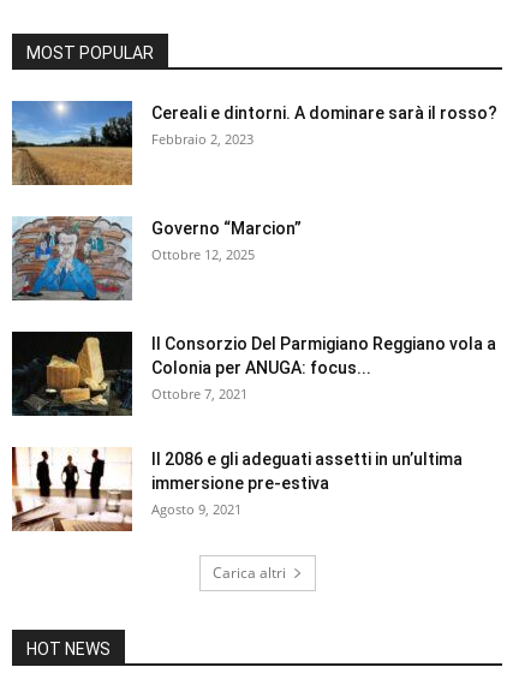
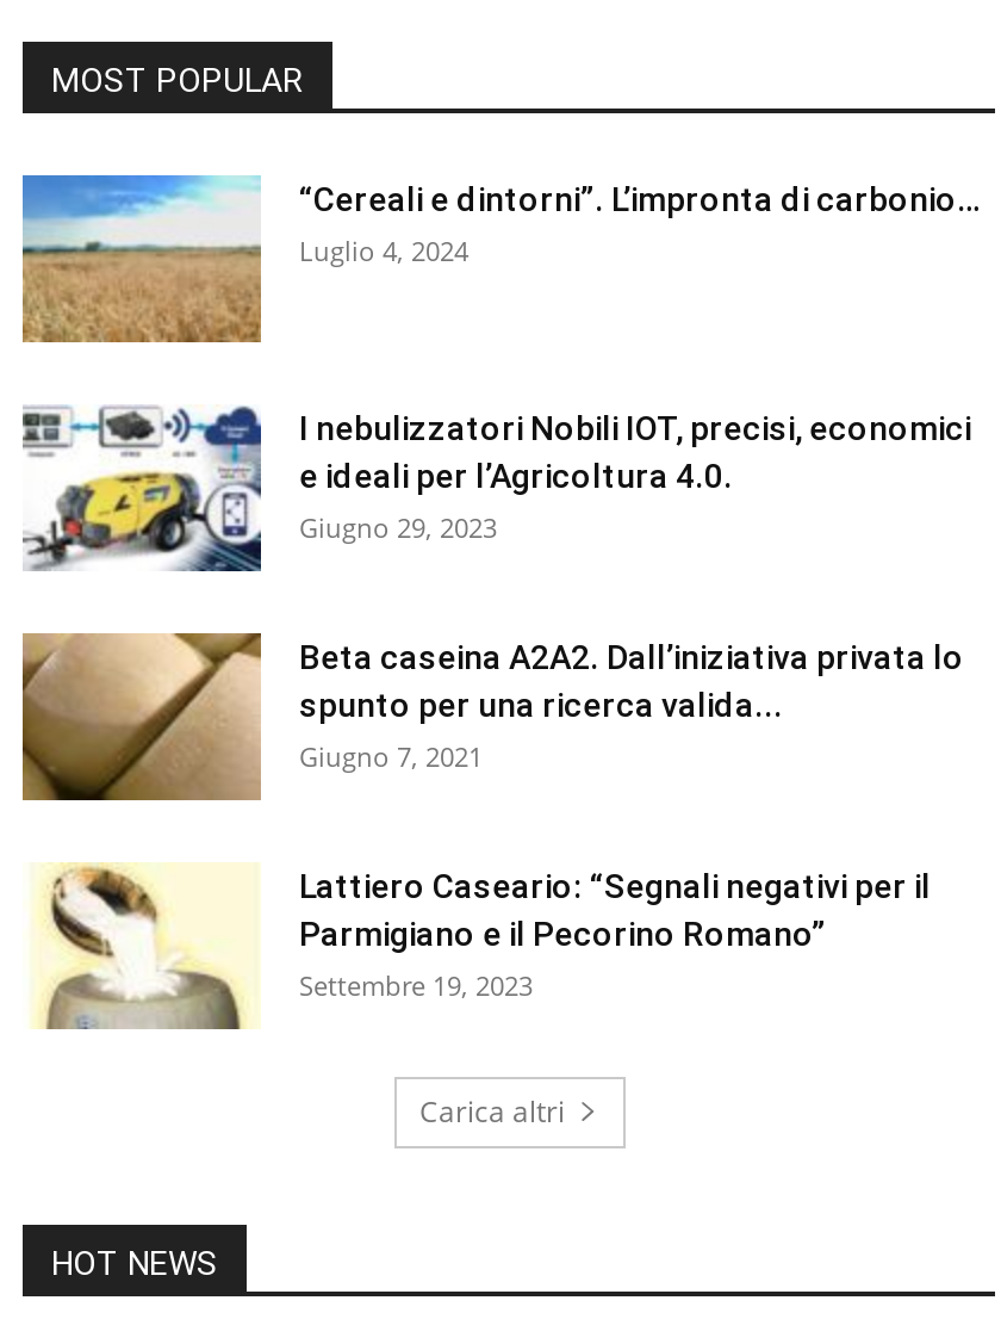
- [image]
- Cereali e dintorni. A dominare sarà il rosso?
- Febbraio 2, 2023
+ [image]
+ “Cereali e dintorni”. L’impronta di carbonio…
+ Luglio 4, 2024

- [image]
- Governo “Marcion”
- Ottobre 12, 2025
+ [image]
+ I nebulizzatori Nobili IOT, precisi, economici
+ e ideali per l’Agricoltura 4.0.
+ Giugno 29, 2023

- [image]
- Il Consorzio Del Parmigiano Reggiano vola a
- Colonia per ANUGA: focus...
- Ottobre 7, 2021
+ [image]
+ Beta caseina A2A2. Dall’iniziativa privata lo
+ spunto per una ricerca valida...
+ Giugno 7, 2021

- [image]
- Il 2086 e gli adeguati assetti in un’ultima
- immersione pre-estiva
- Agosto 9, 2021
+ [image]
+ Lattiero Caseario: “Segnali negativi per il
+ Parmigiano e il Pecorino Romano”
+ Settembre 19, 2023
